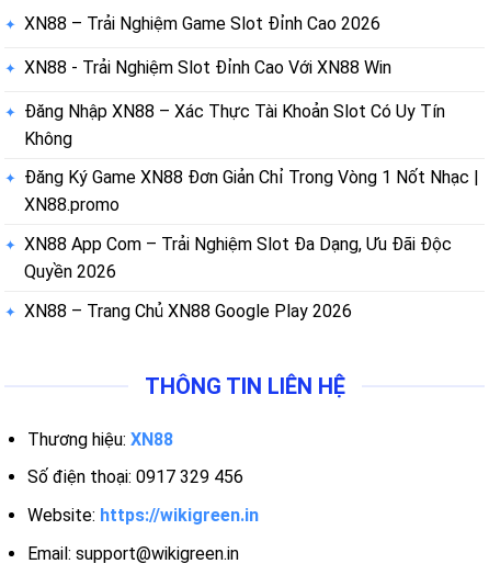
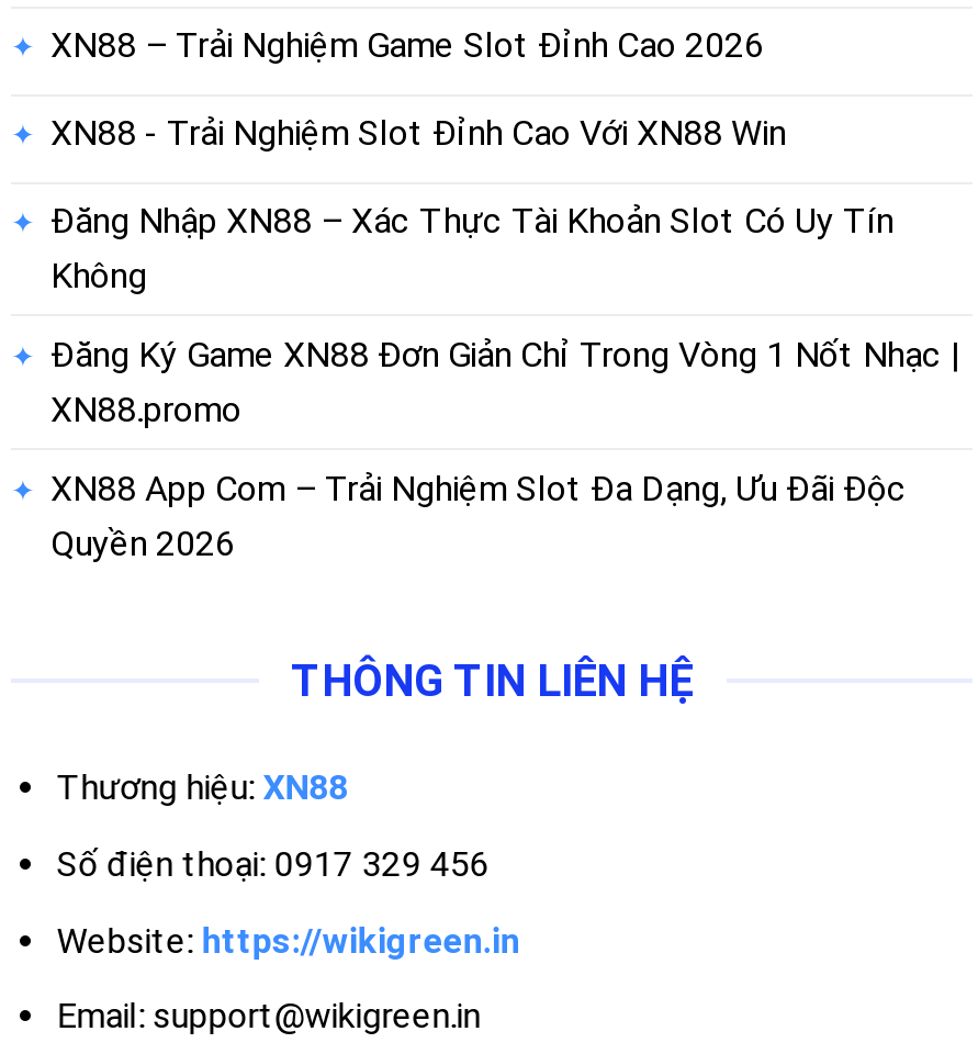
- XN88 – Trang Chủ XN88 Google Play 2026
